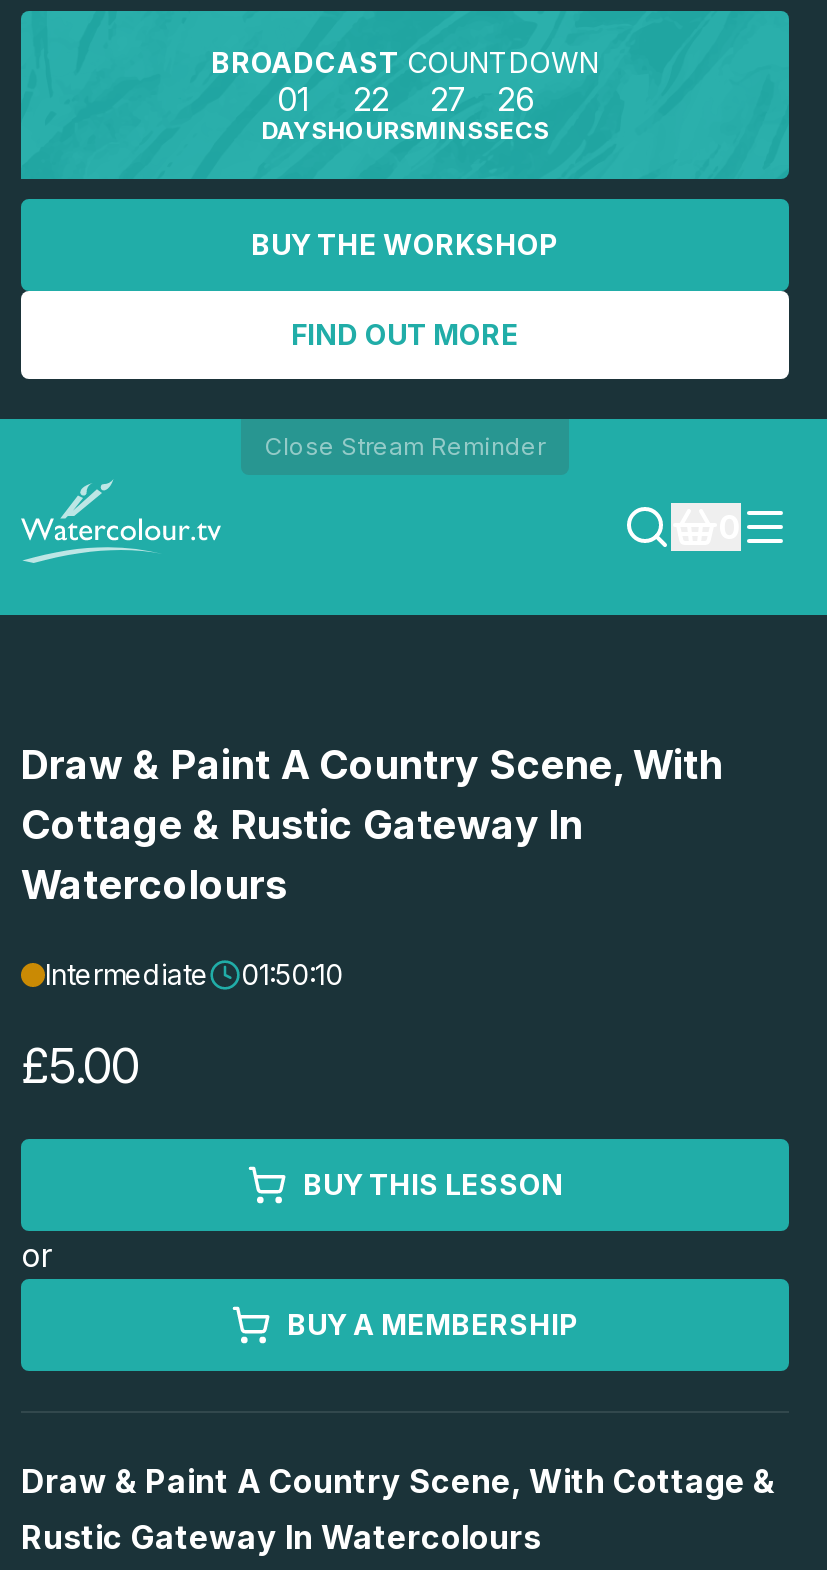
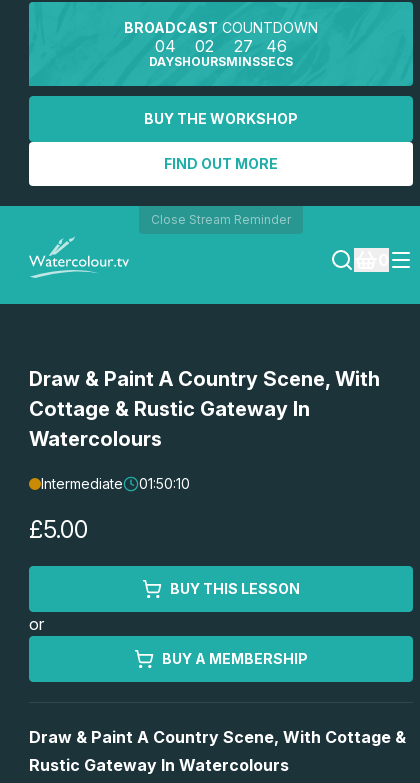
- 01
+ 04

- 22
+ 02

- 26
+ 46
